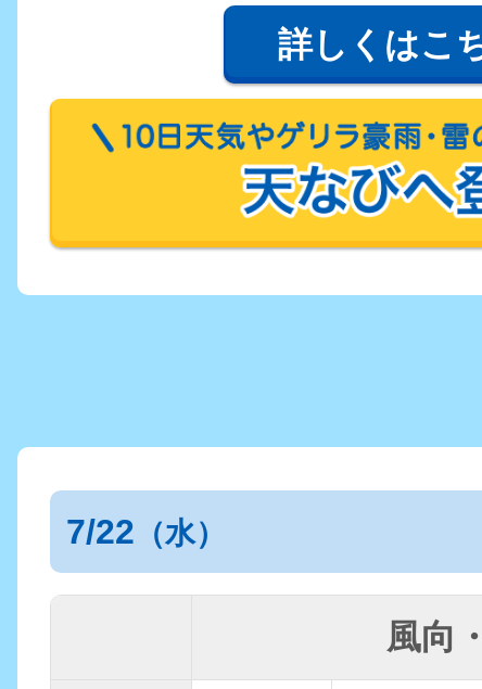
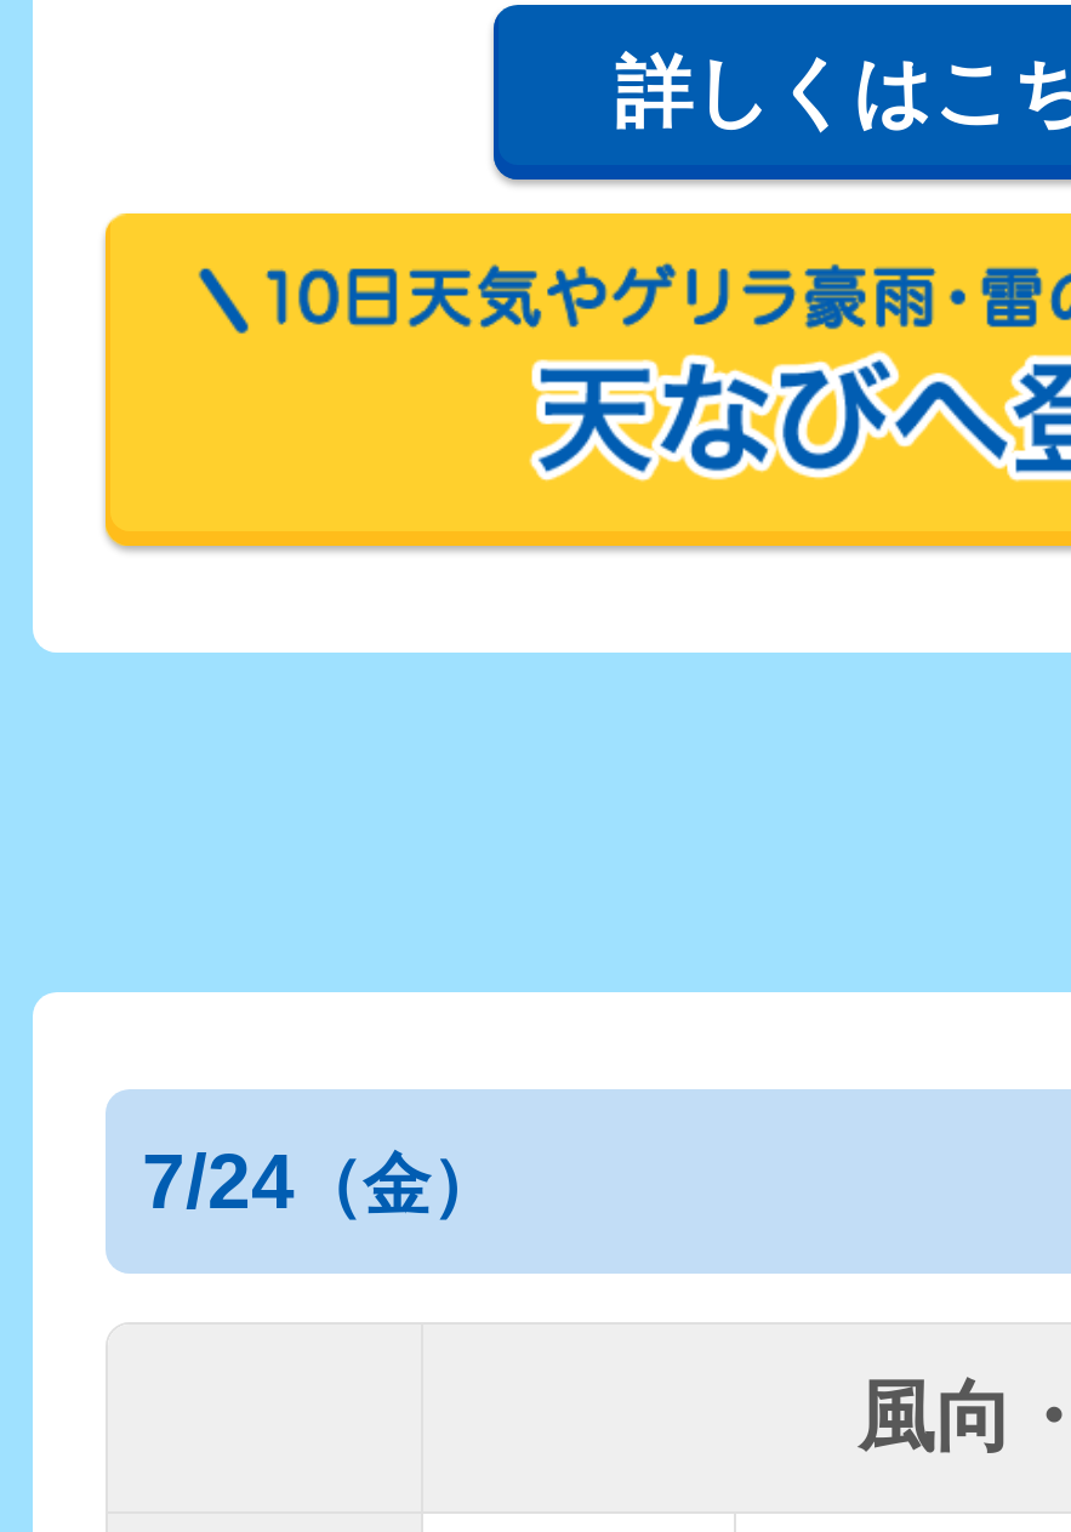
- 7/22（水）
+ 7/24（金）
